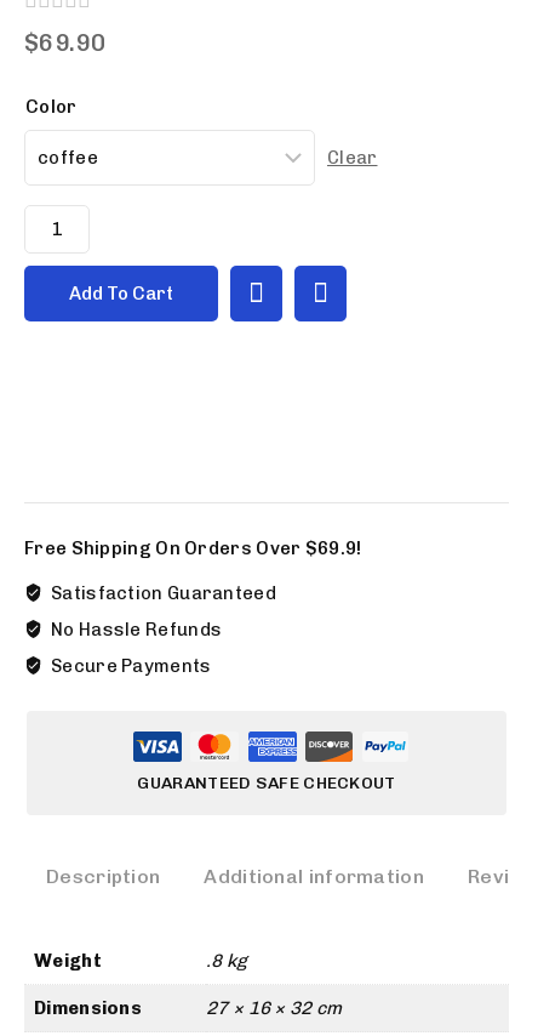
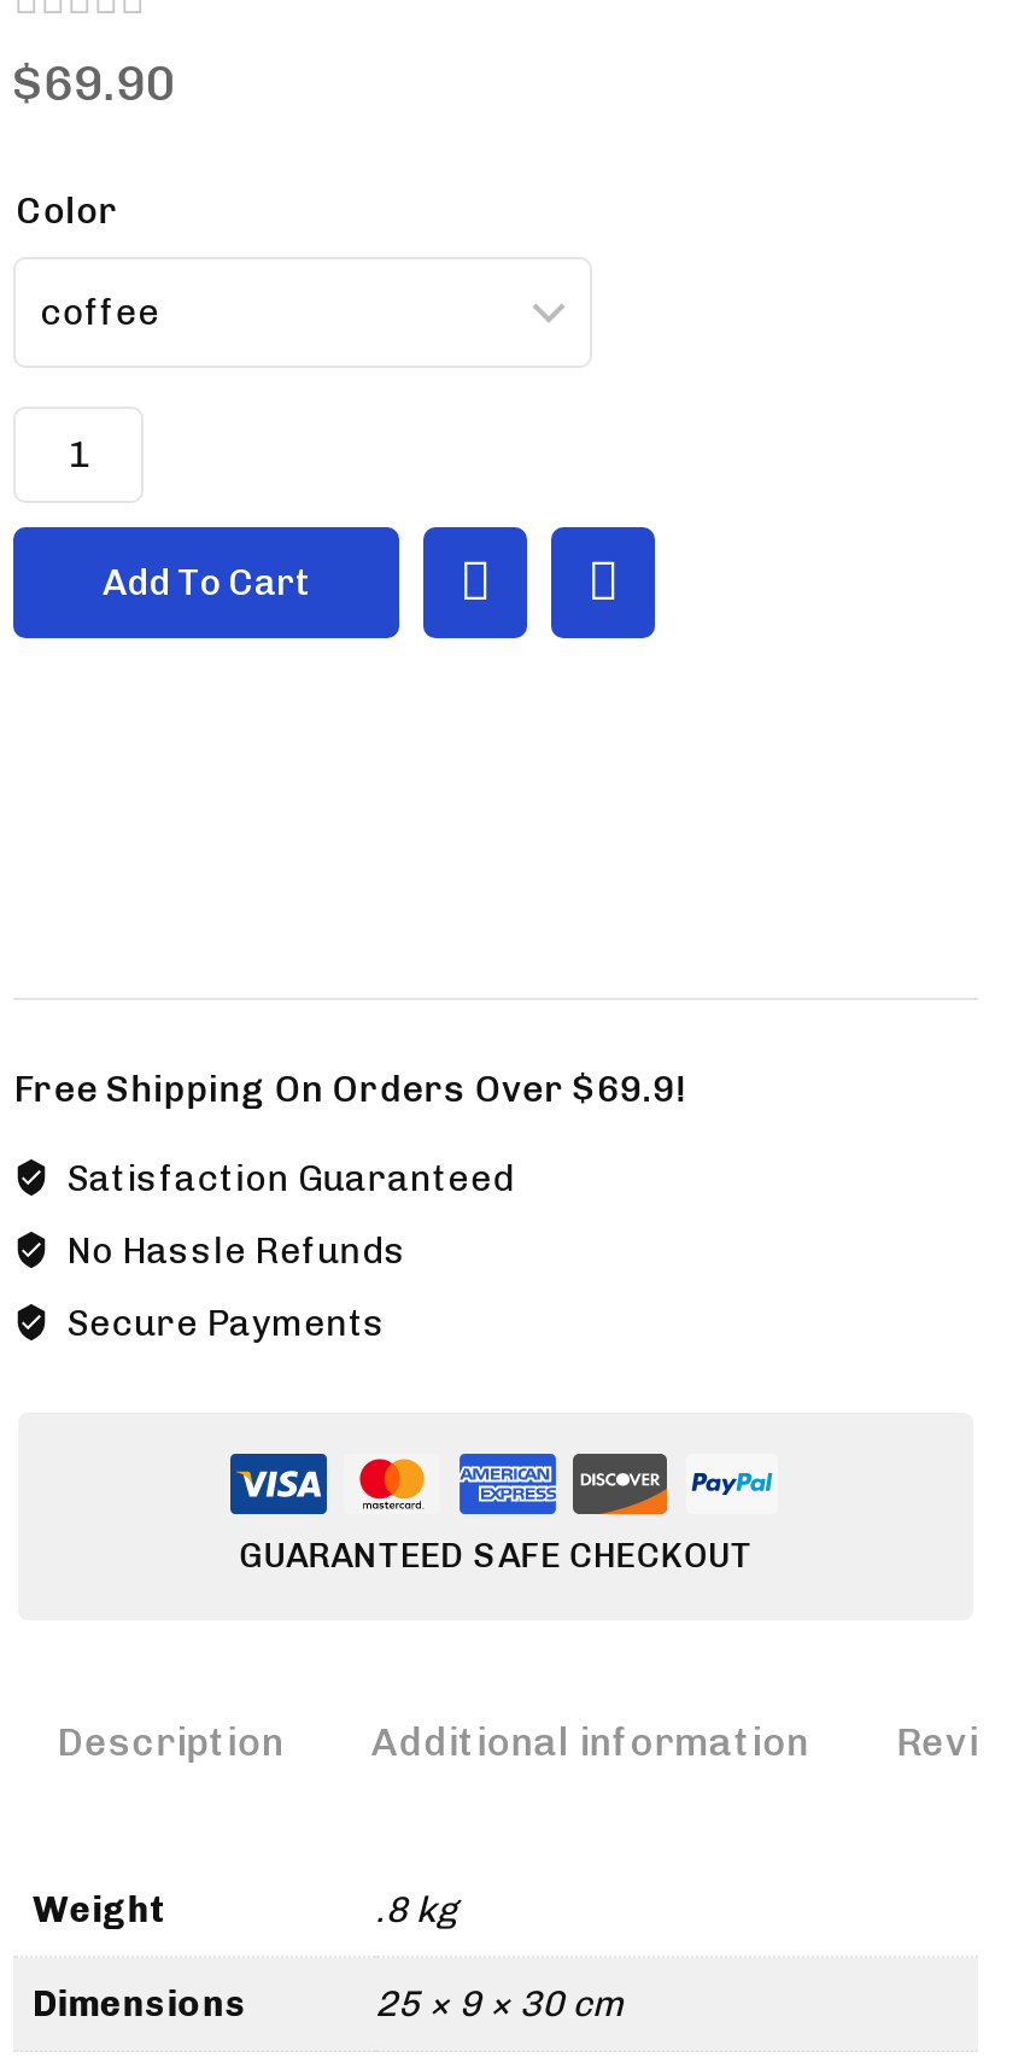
- Clear

- 27 × 16 × 32 cm
+ 25 × 9 × 30 cm
